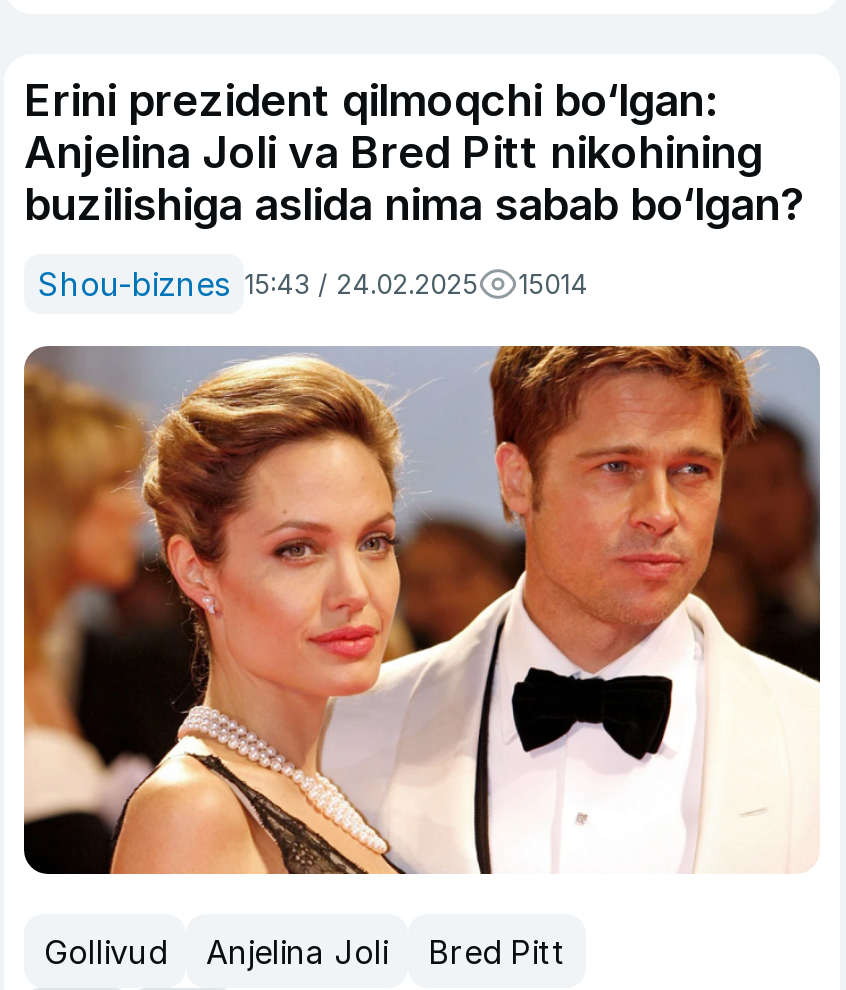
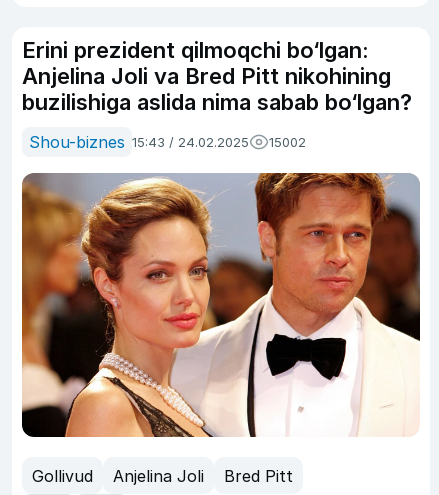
- Shou-biznes 15:43 / 24.02.2025 15014
+ Shou-biznes 15:43 / 24.02.2025 15002
